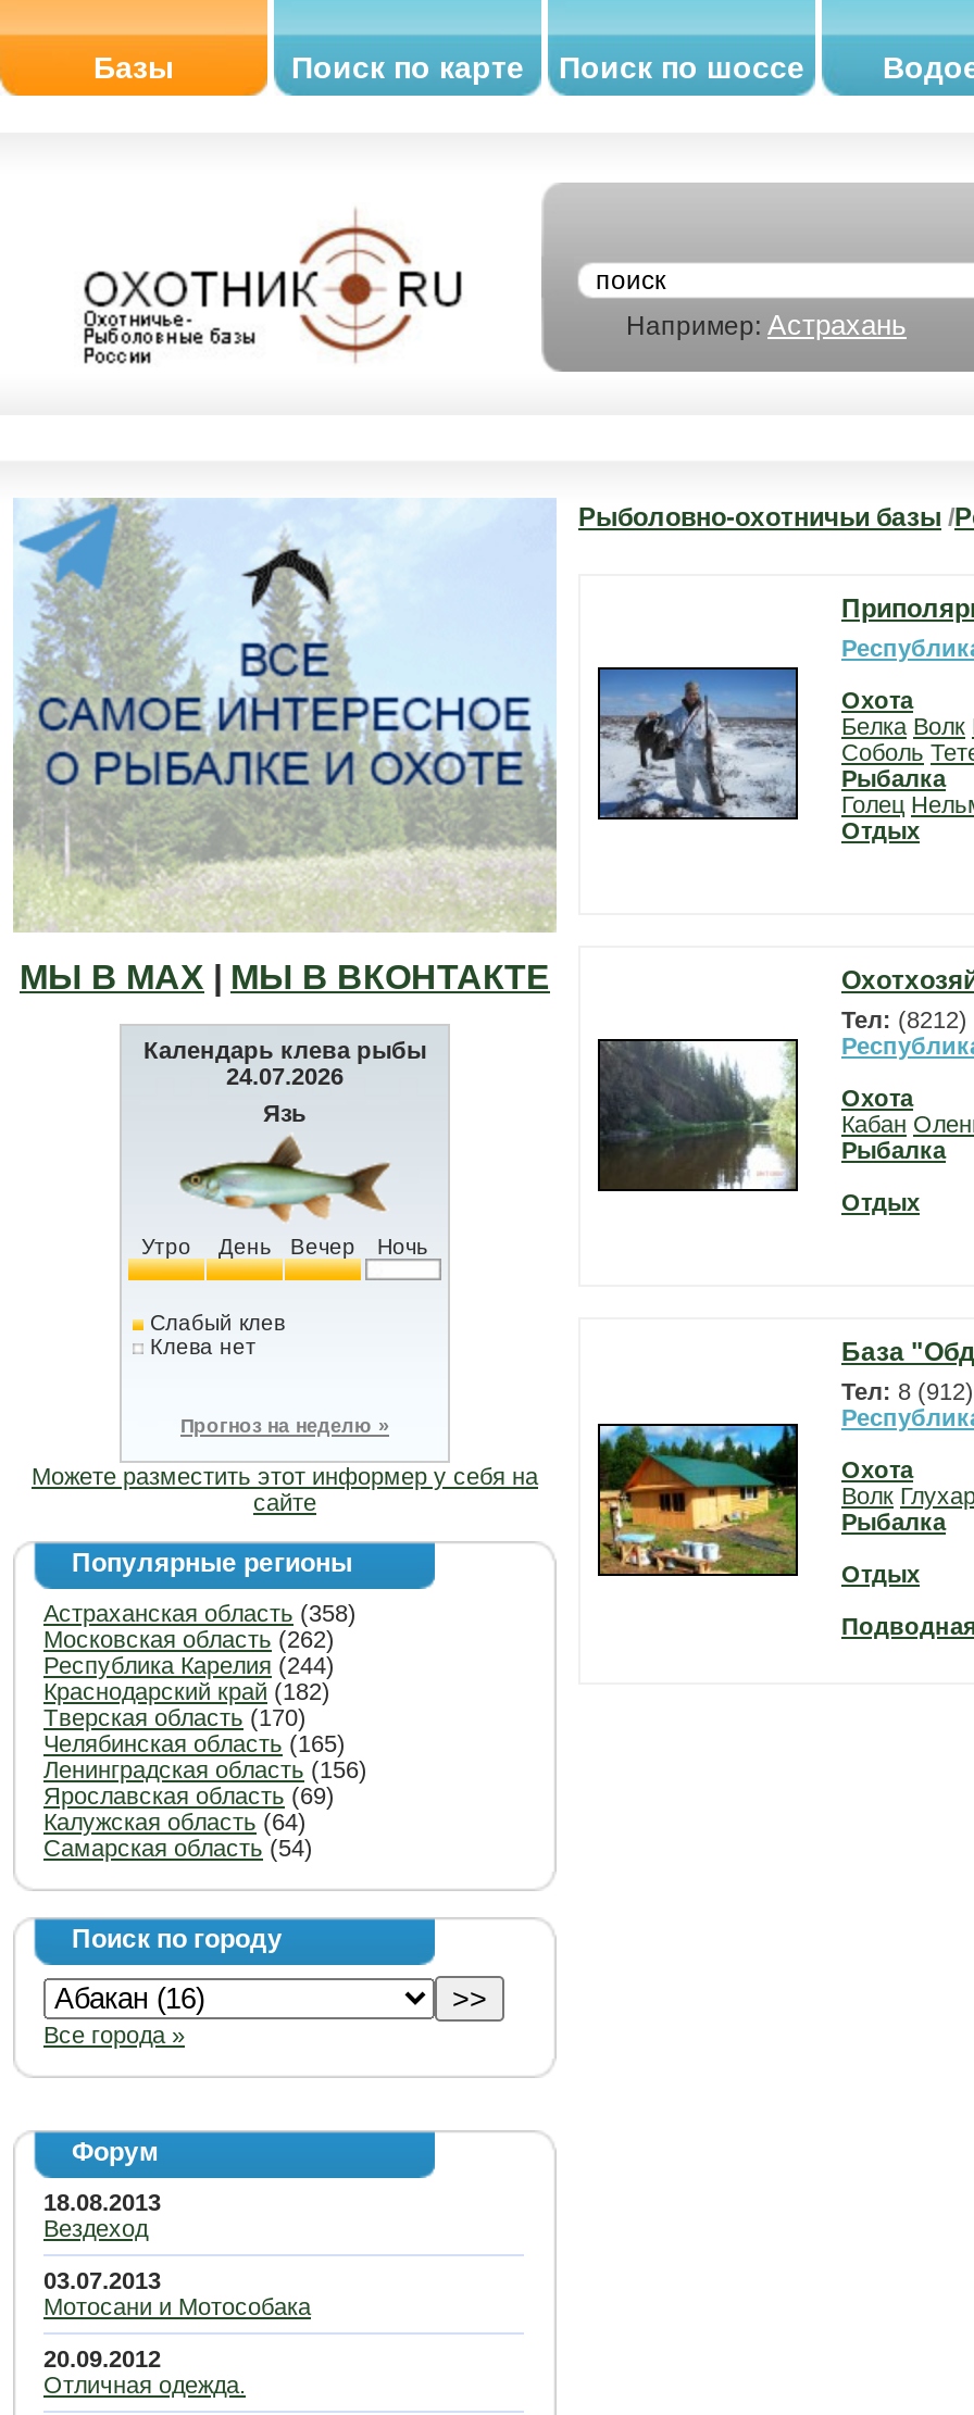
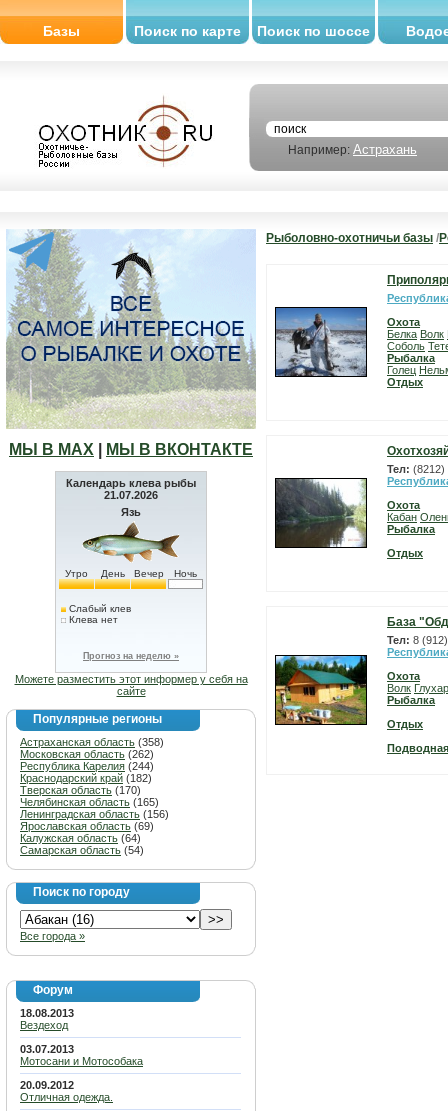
- 24.07.2026
+ 21.07.2026
